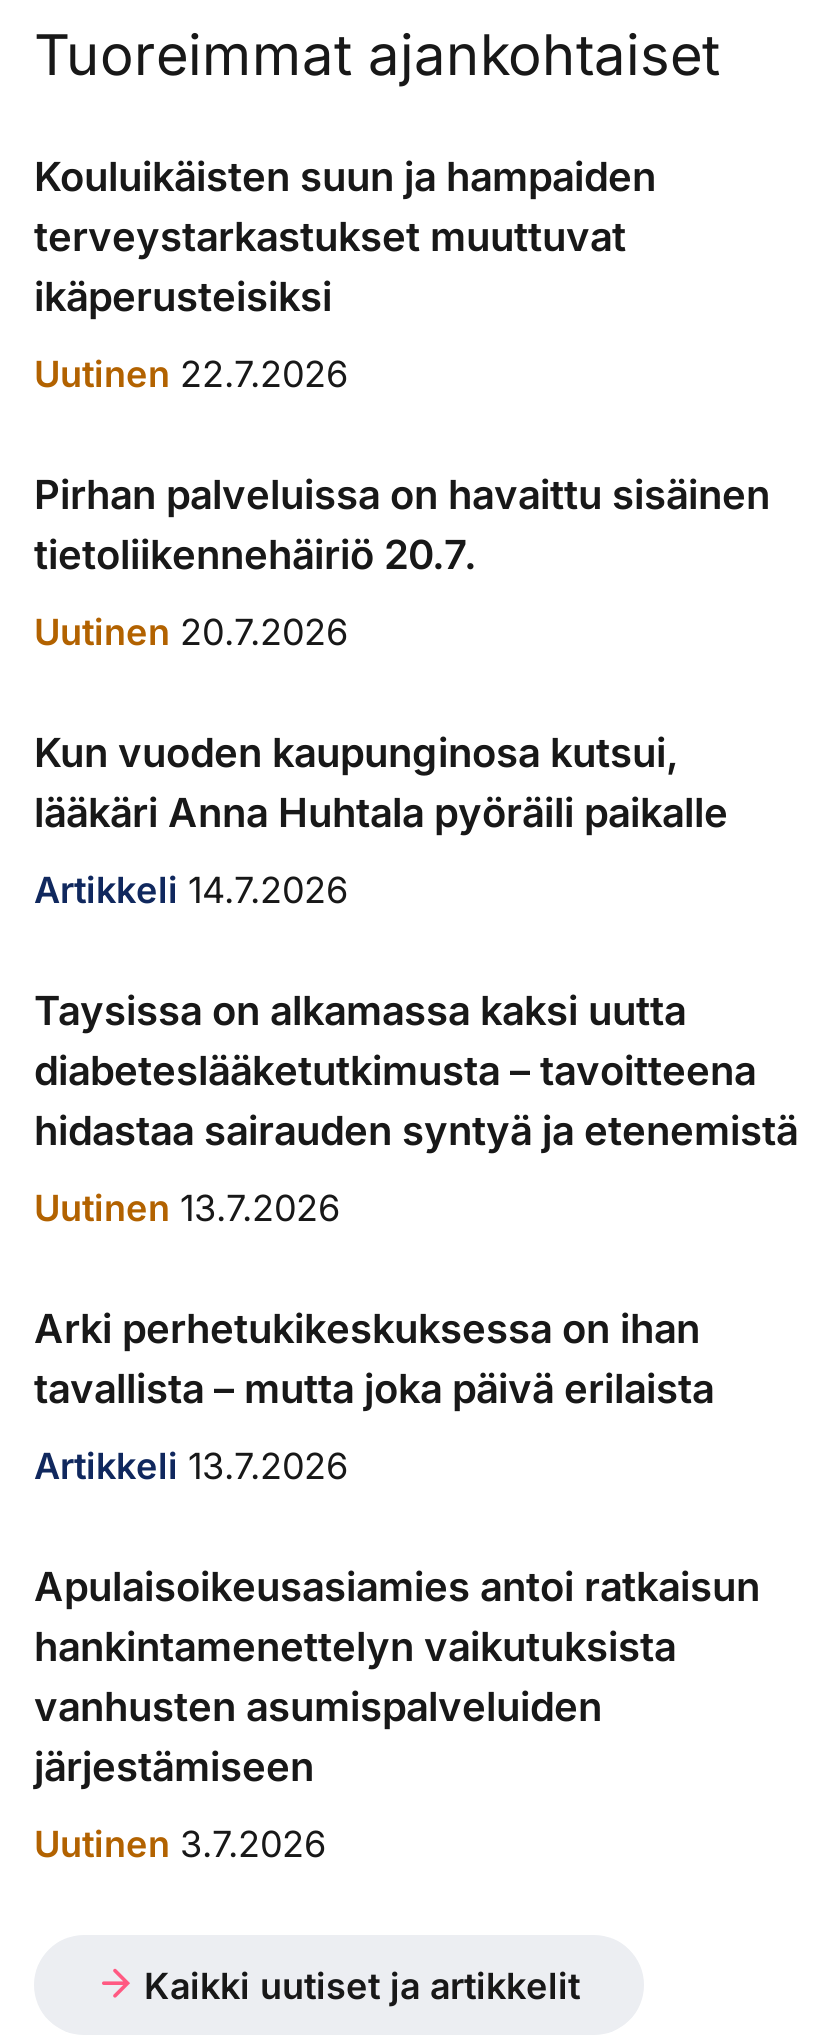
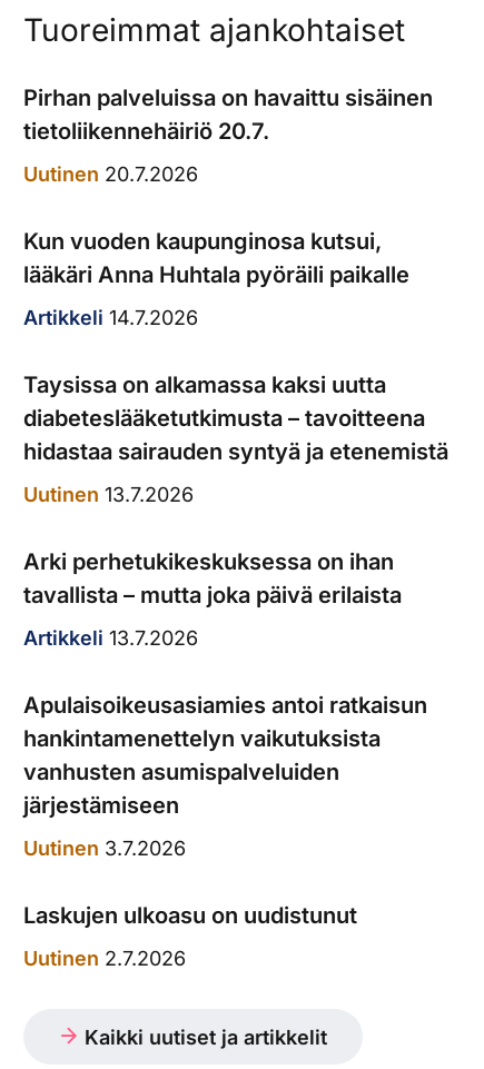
- Kouluikäisten suun ja hampaiden
- terveystarkastukset muuttuvat
- ikäperusteisiksi
- Uutinen 22.7.2026

moved up: Pirhan palveluissa on havaittu sisäinen | tietoliikennehäiriö 20.7. | Uutinen 20.7.2026 | ... | järjestämiseen | Uutinen 3.7.2026

+ Laskujen ulkoasu on uudistunut
+ Uutinen 2.7.2026
